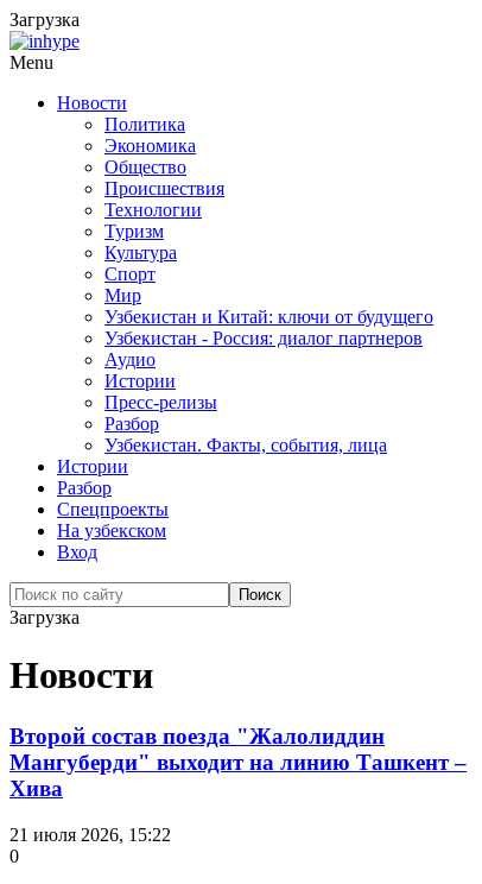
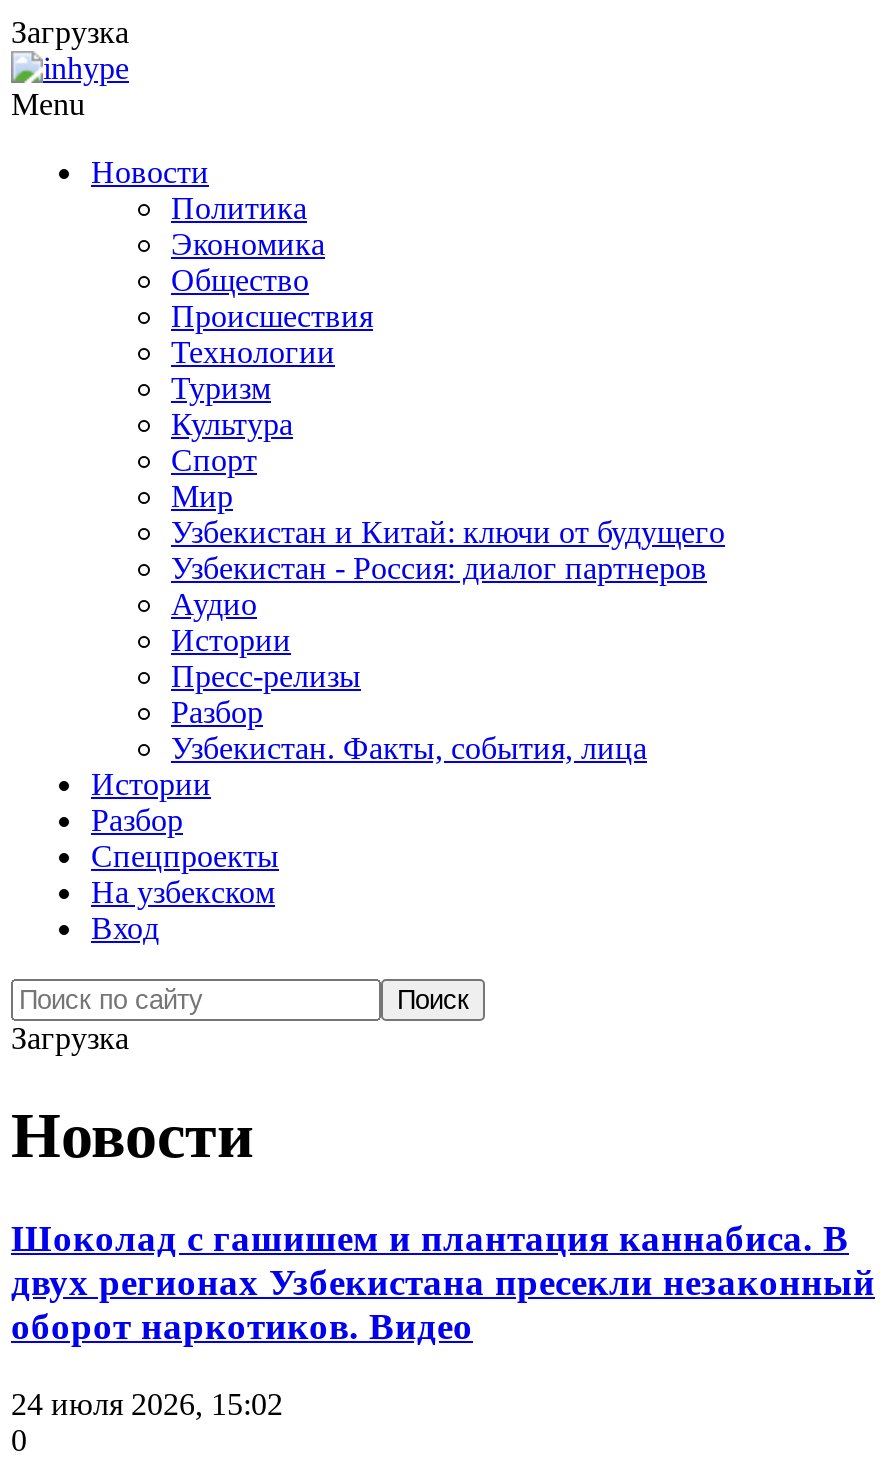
- Второй состав поезда "Жалолиддин
- Мангуберди" выходит на линию Ташкент –
- Хива
+ Шоколад с гашишем и плантация каннабиса. В
+ двух регионах Узбекистана пресекли незаконный
+ оборот наркотиков. Видео

- 21 июля 2026, 15:22
+ 24 июля 2026, 15:02
